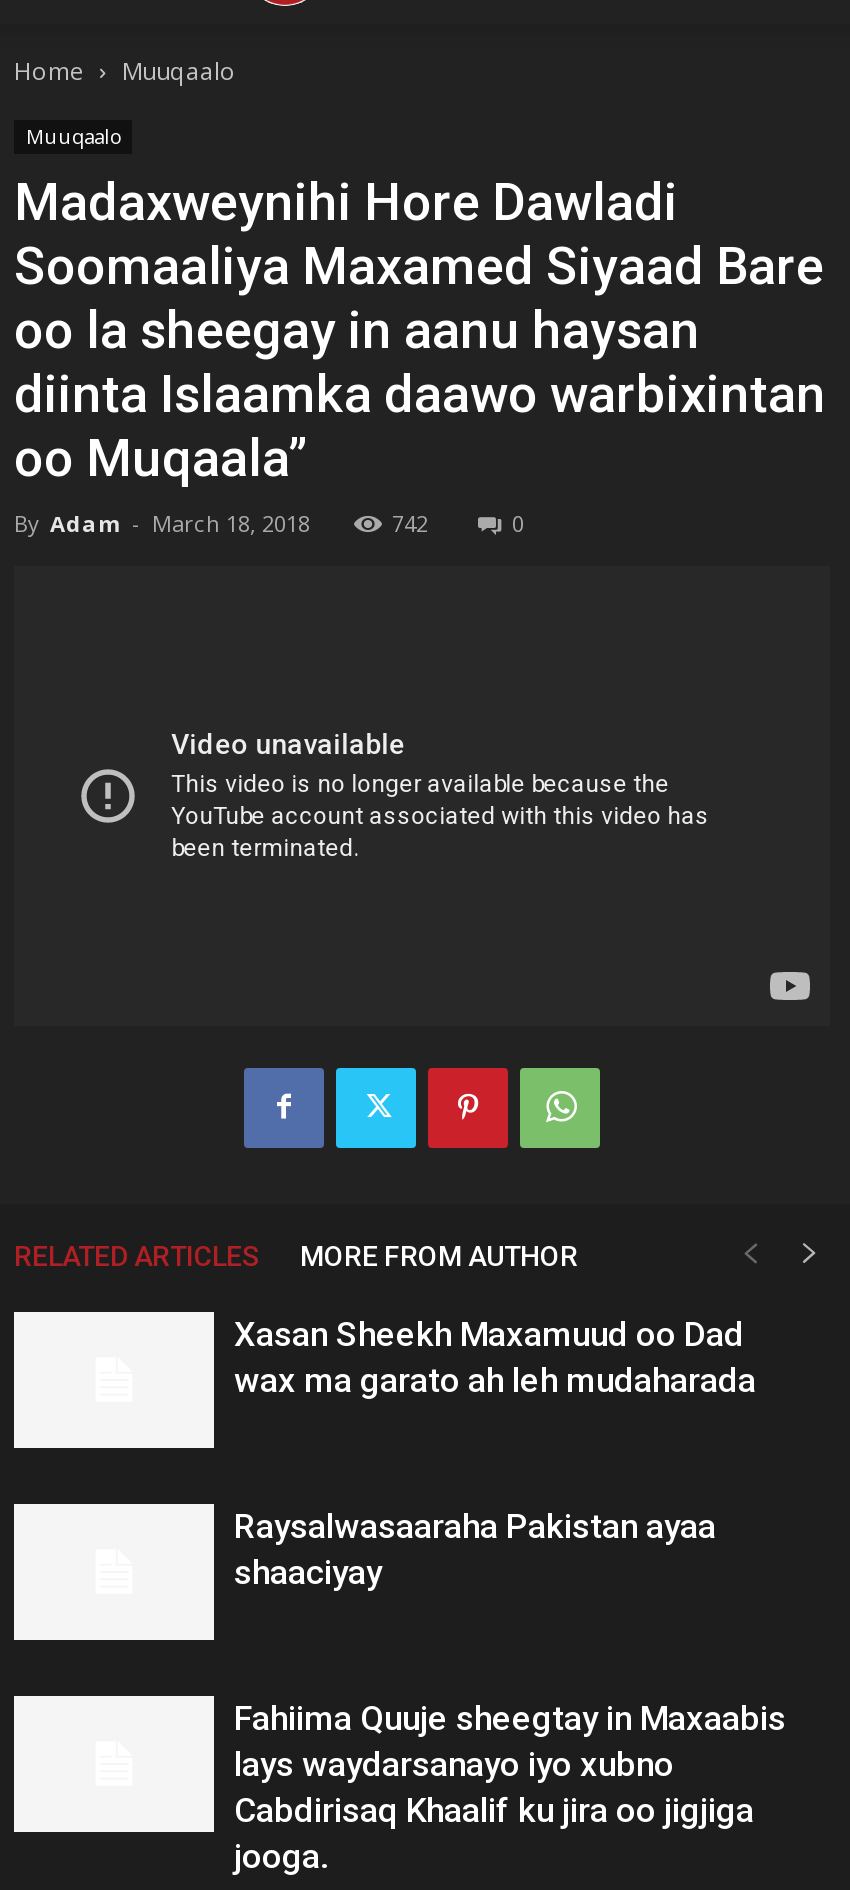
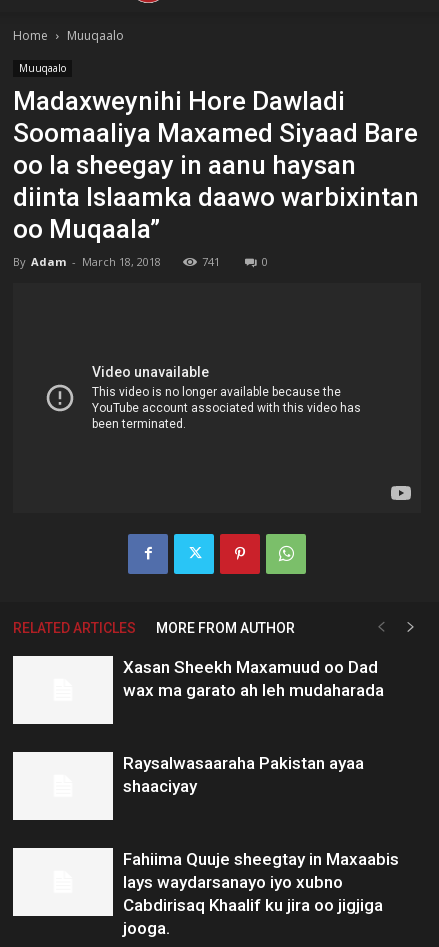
- 742
+ 741
